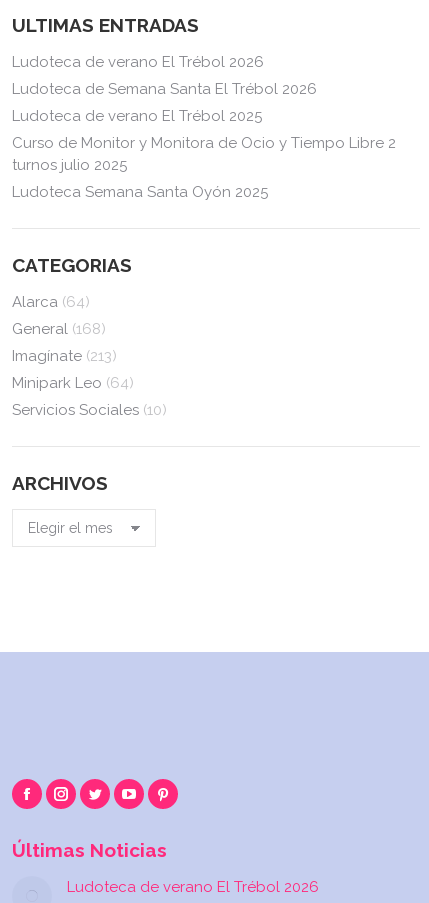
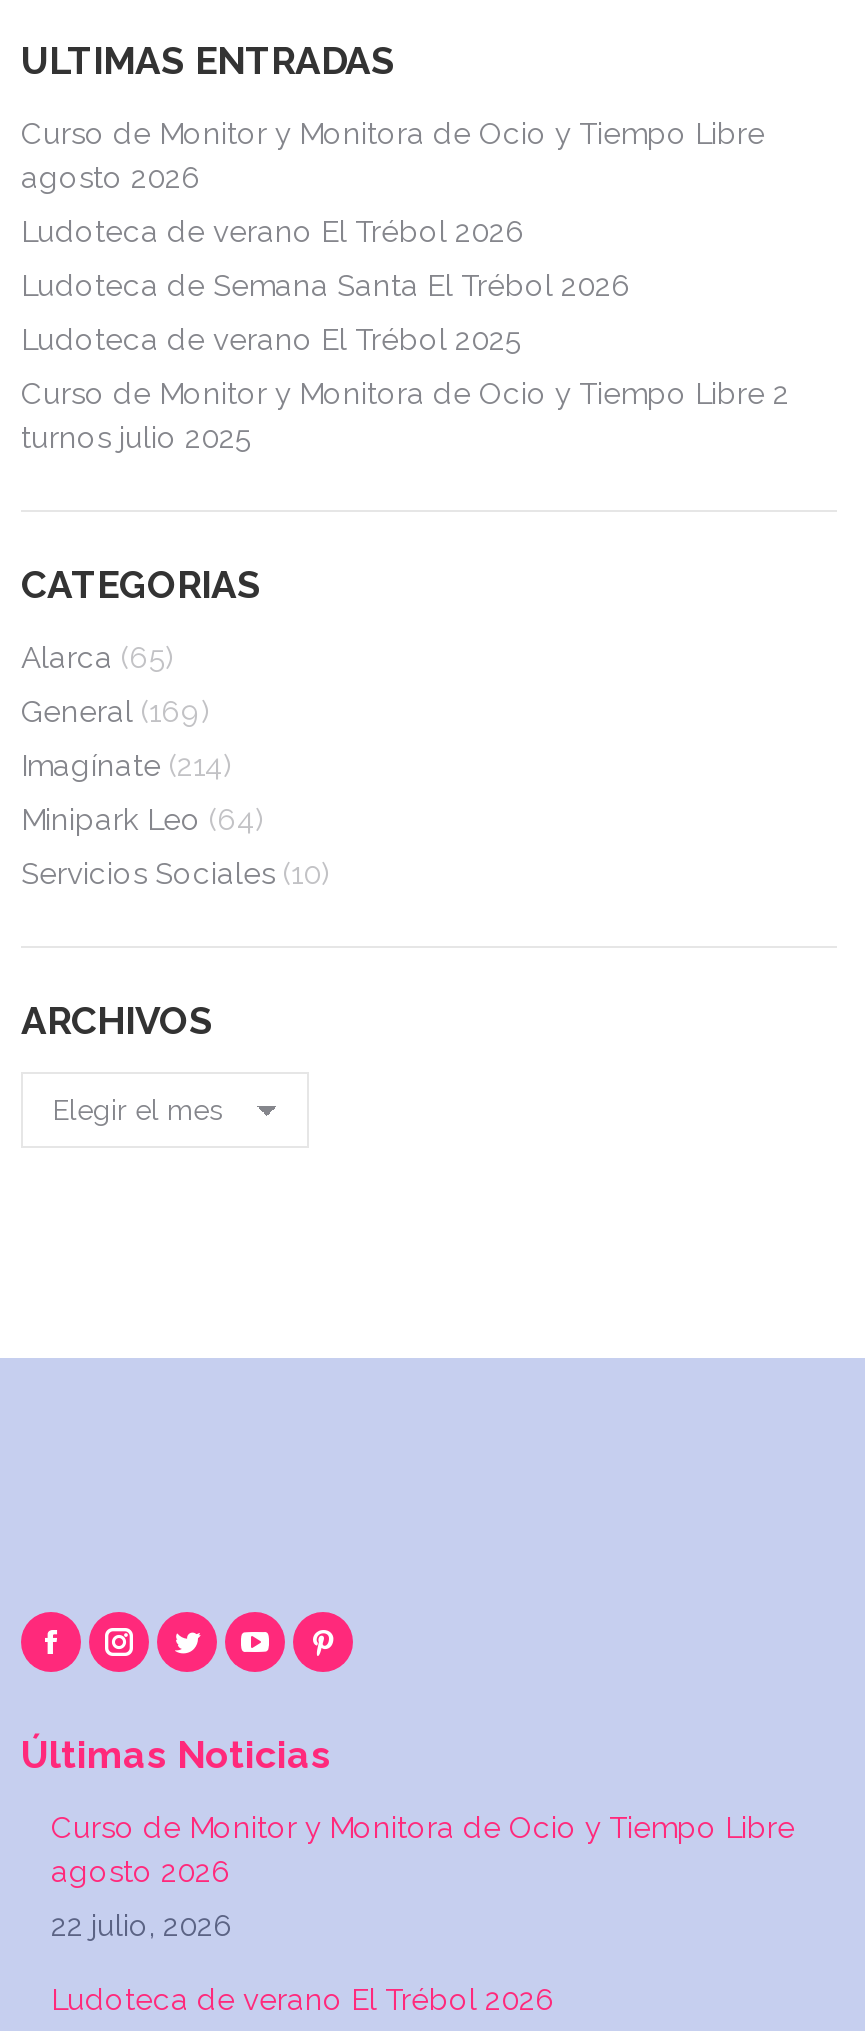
+ Curso de Monitor y Monitora de Ocio y Tiempo Libre
+ agosto 2026

- Ludoteca Semana Santa Oyón 2025

- Alarca (64)
+ Alarca (65)

- General (168)
+ General (169)

- Imagínate (213)
+ Imagínate (214)

+ Curso de Monitor y Monitora de Ocio y Tiempo Libre
+ agosto 2026
+ 22 julio, 2026
